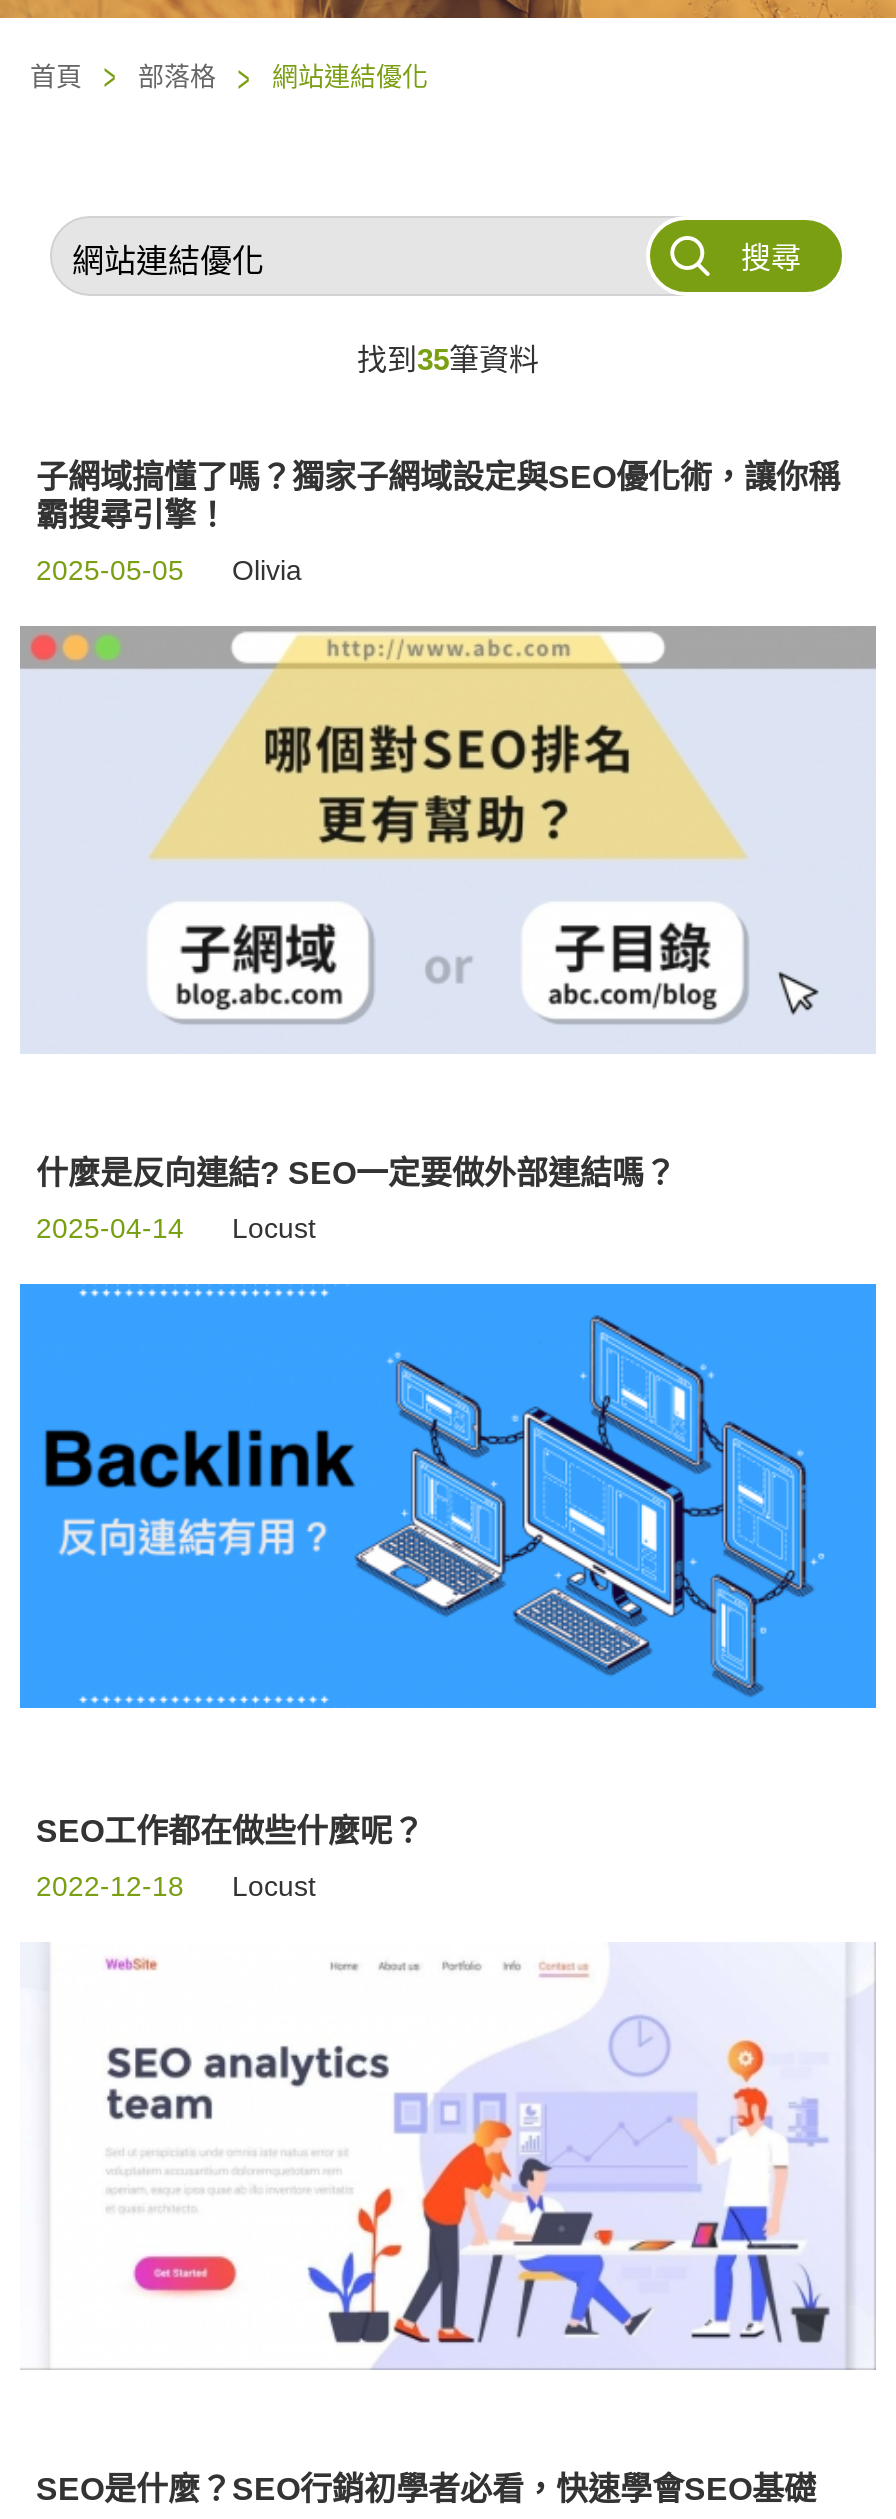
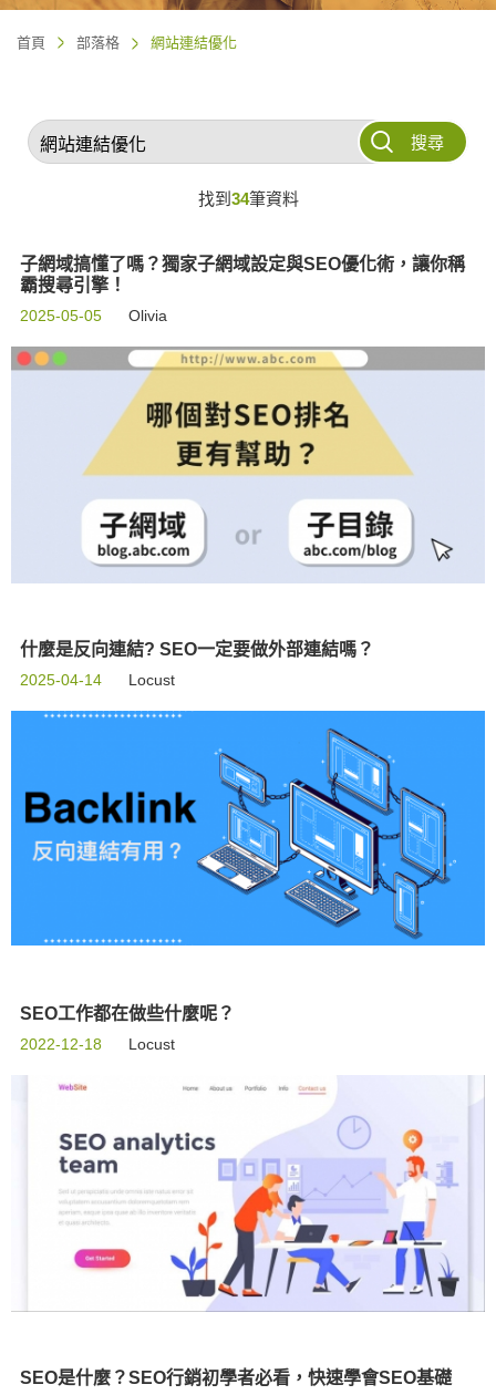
- 找到35筆資料
+ 找到34筆資料
